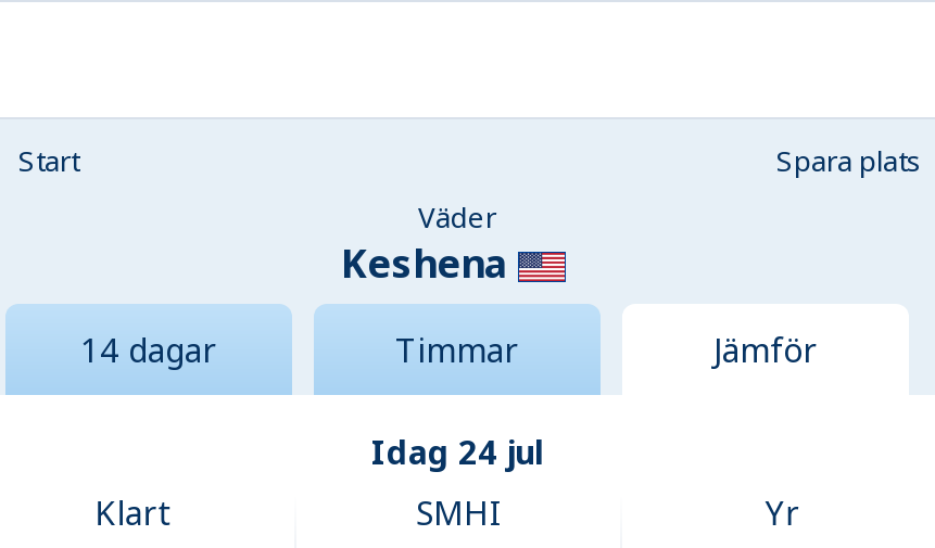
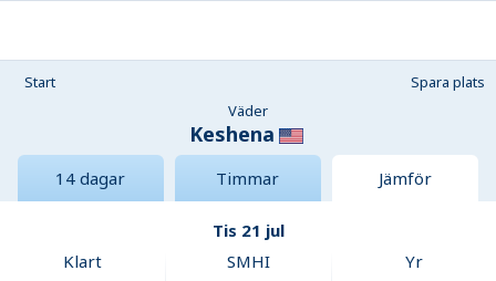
- Idag 24 jul
+ Tis 21 jul
